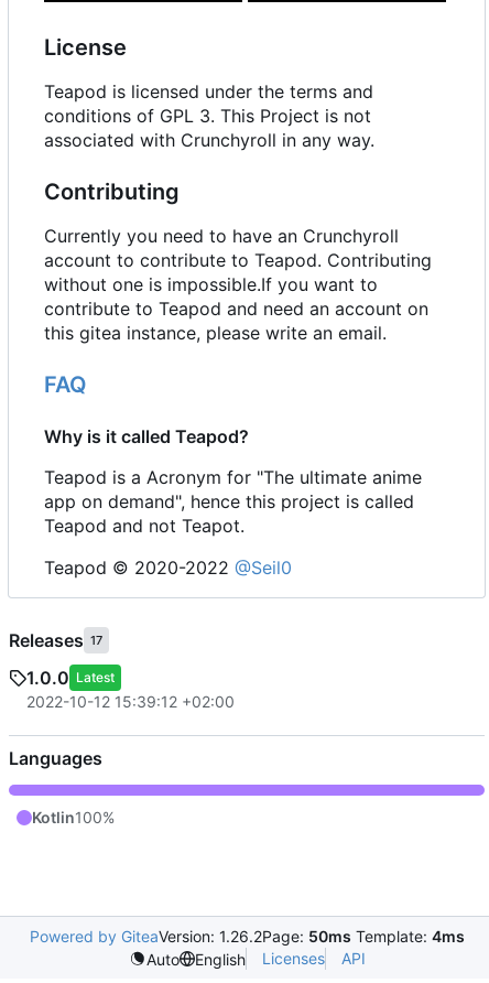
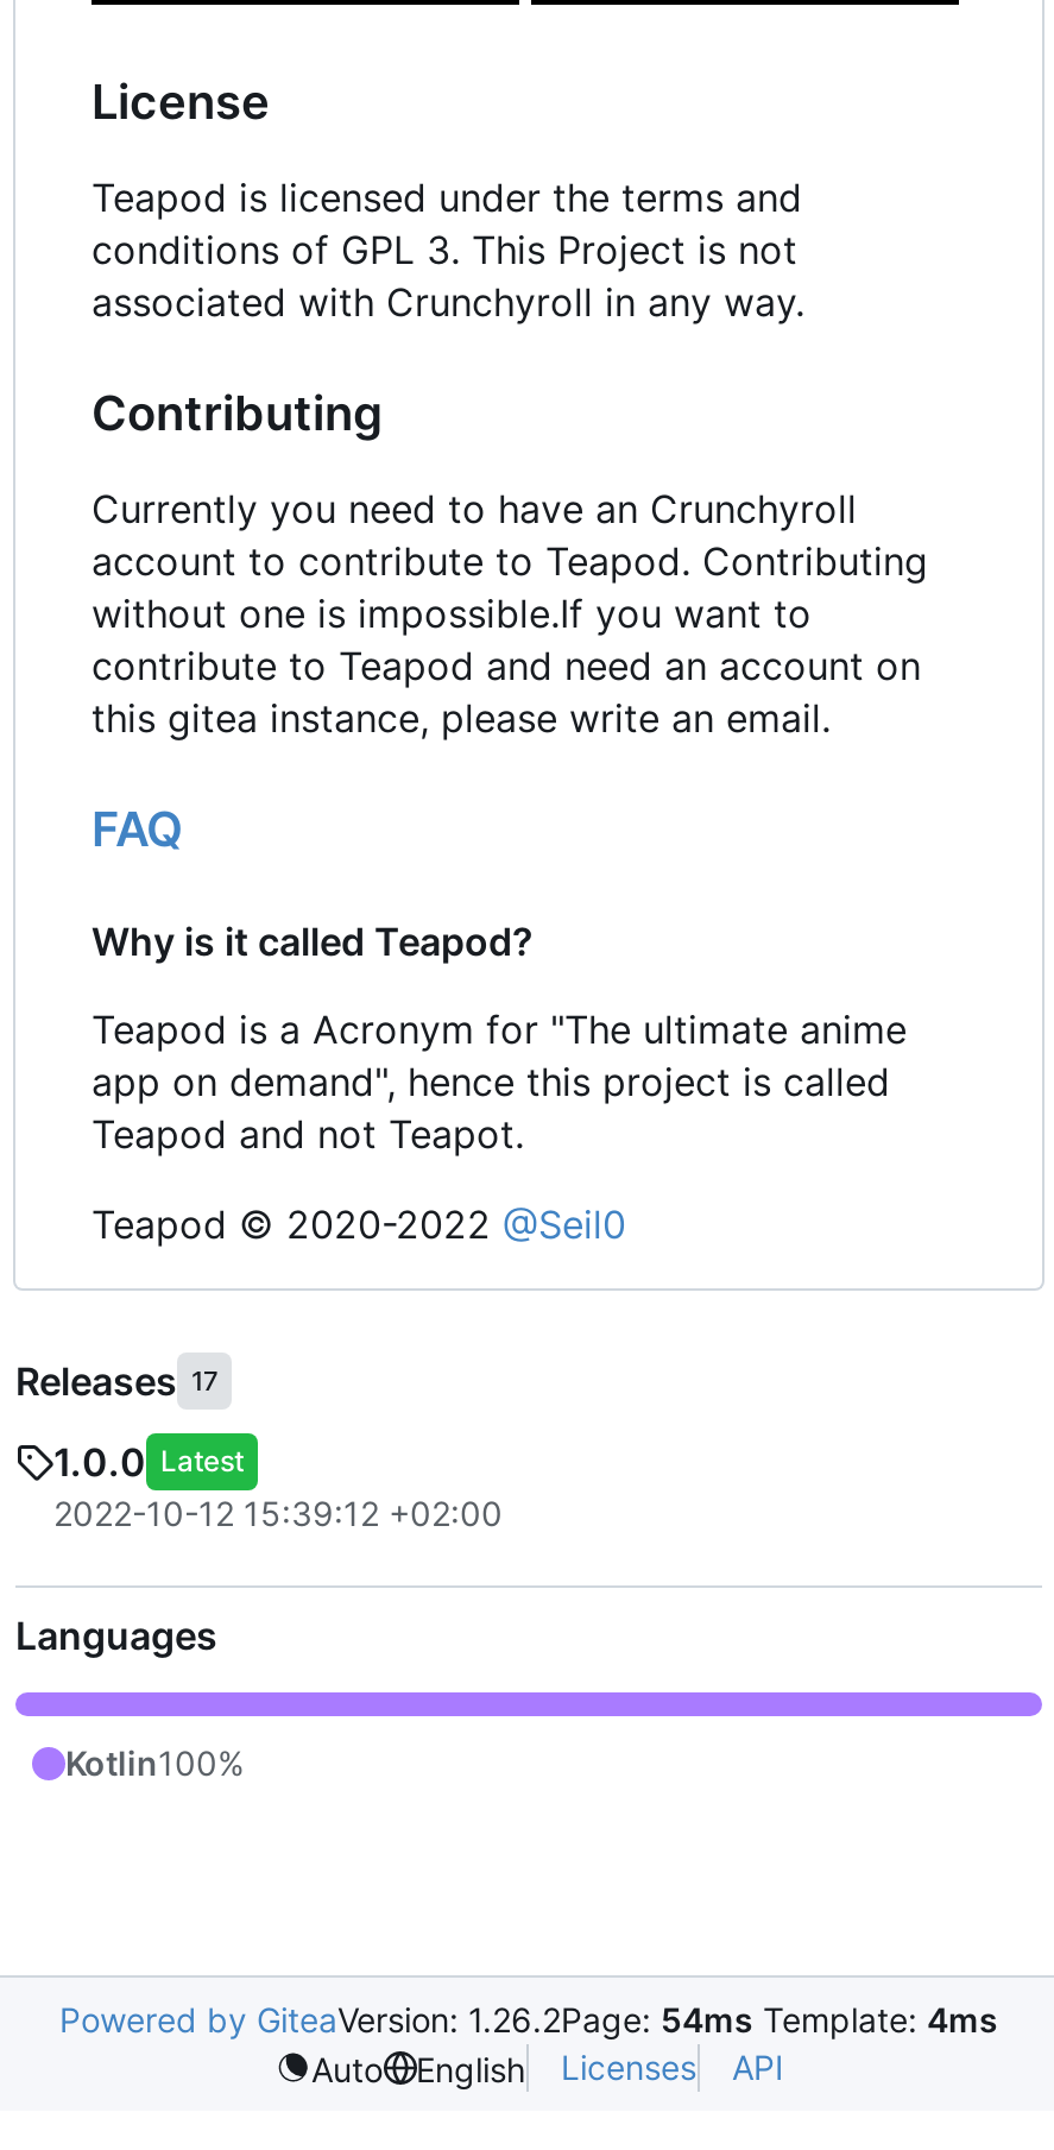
- Powered by GiteaVersion: 1.26.2Page: 50ms Template: 4ms
+ Powered by GiteaVersion: 1.26.2Page: 54ms Template: 4ms
